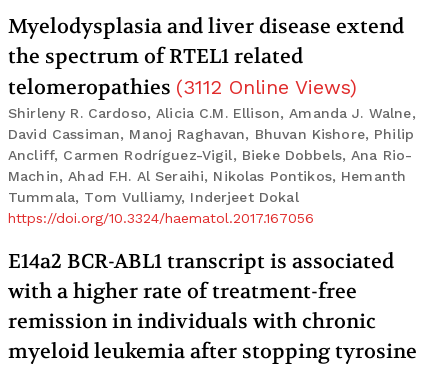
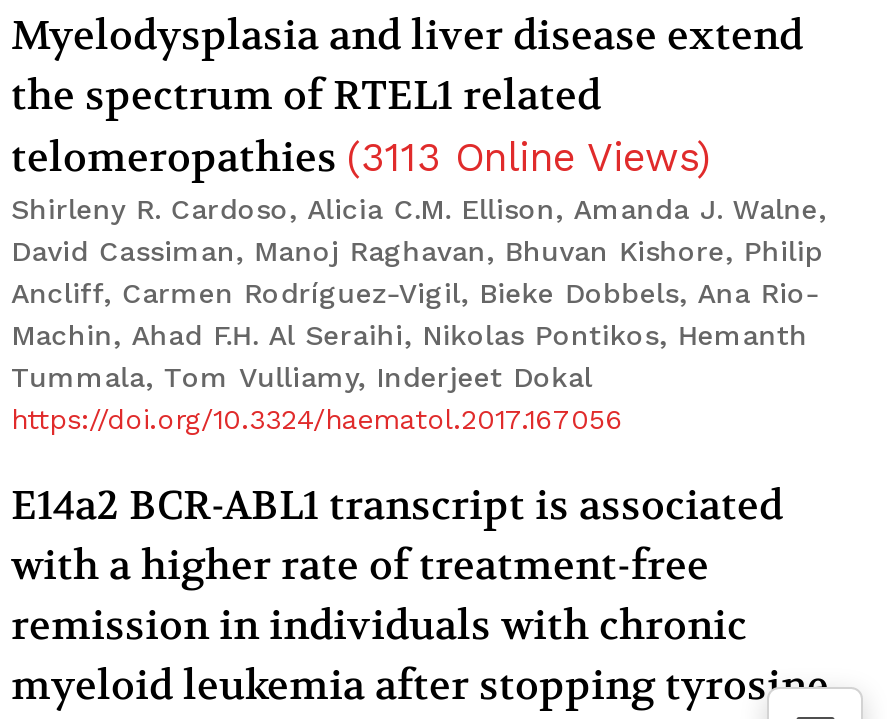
- telomeropathies (3112 Online Views)
+ telomeropathies (3113 Online Views)
